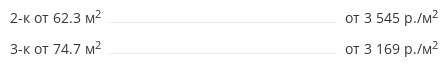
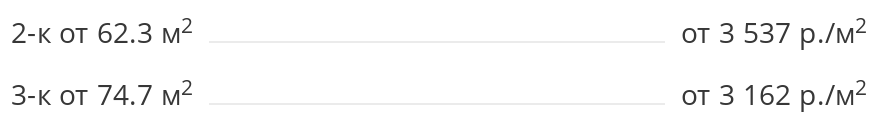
- от 3 545 р./м2
+ от 3 537 р./м2

- от 3 169 р./м2
+ от 3 162 р./м2
